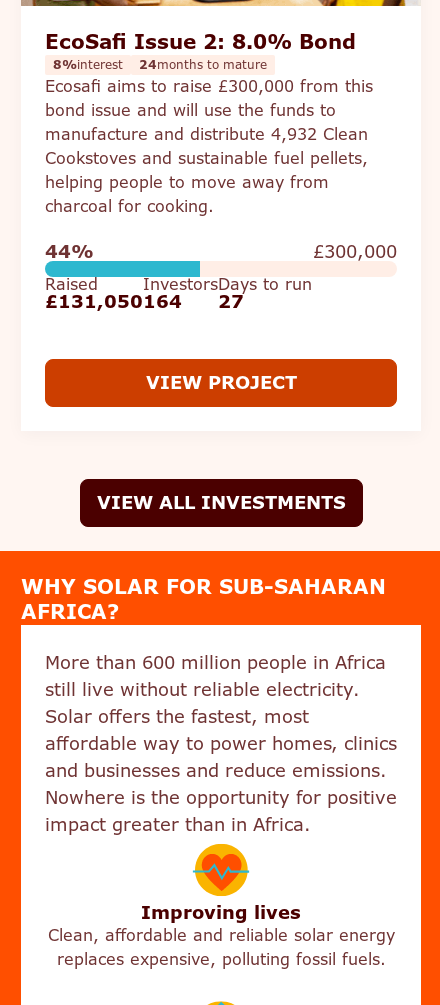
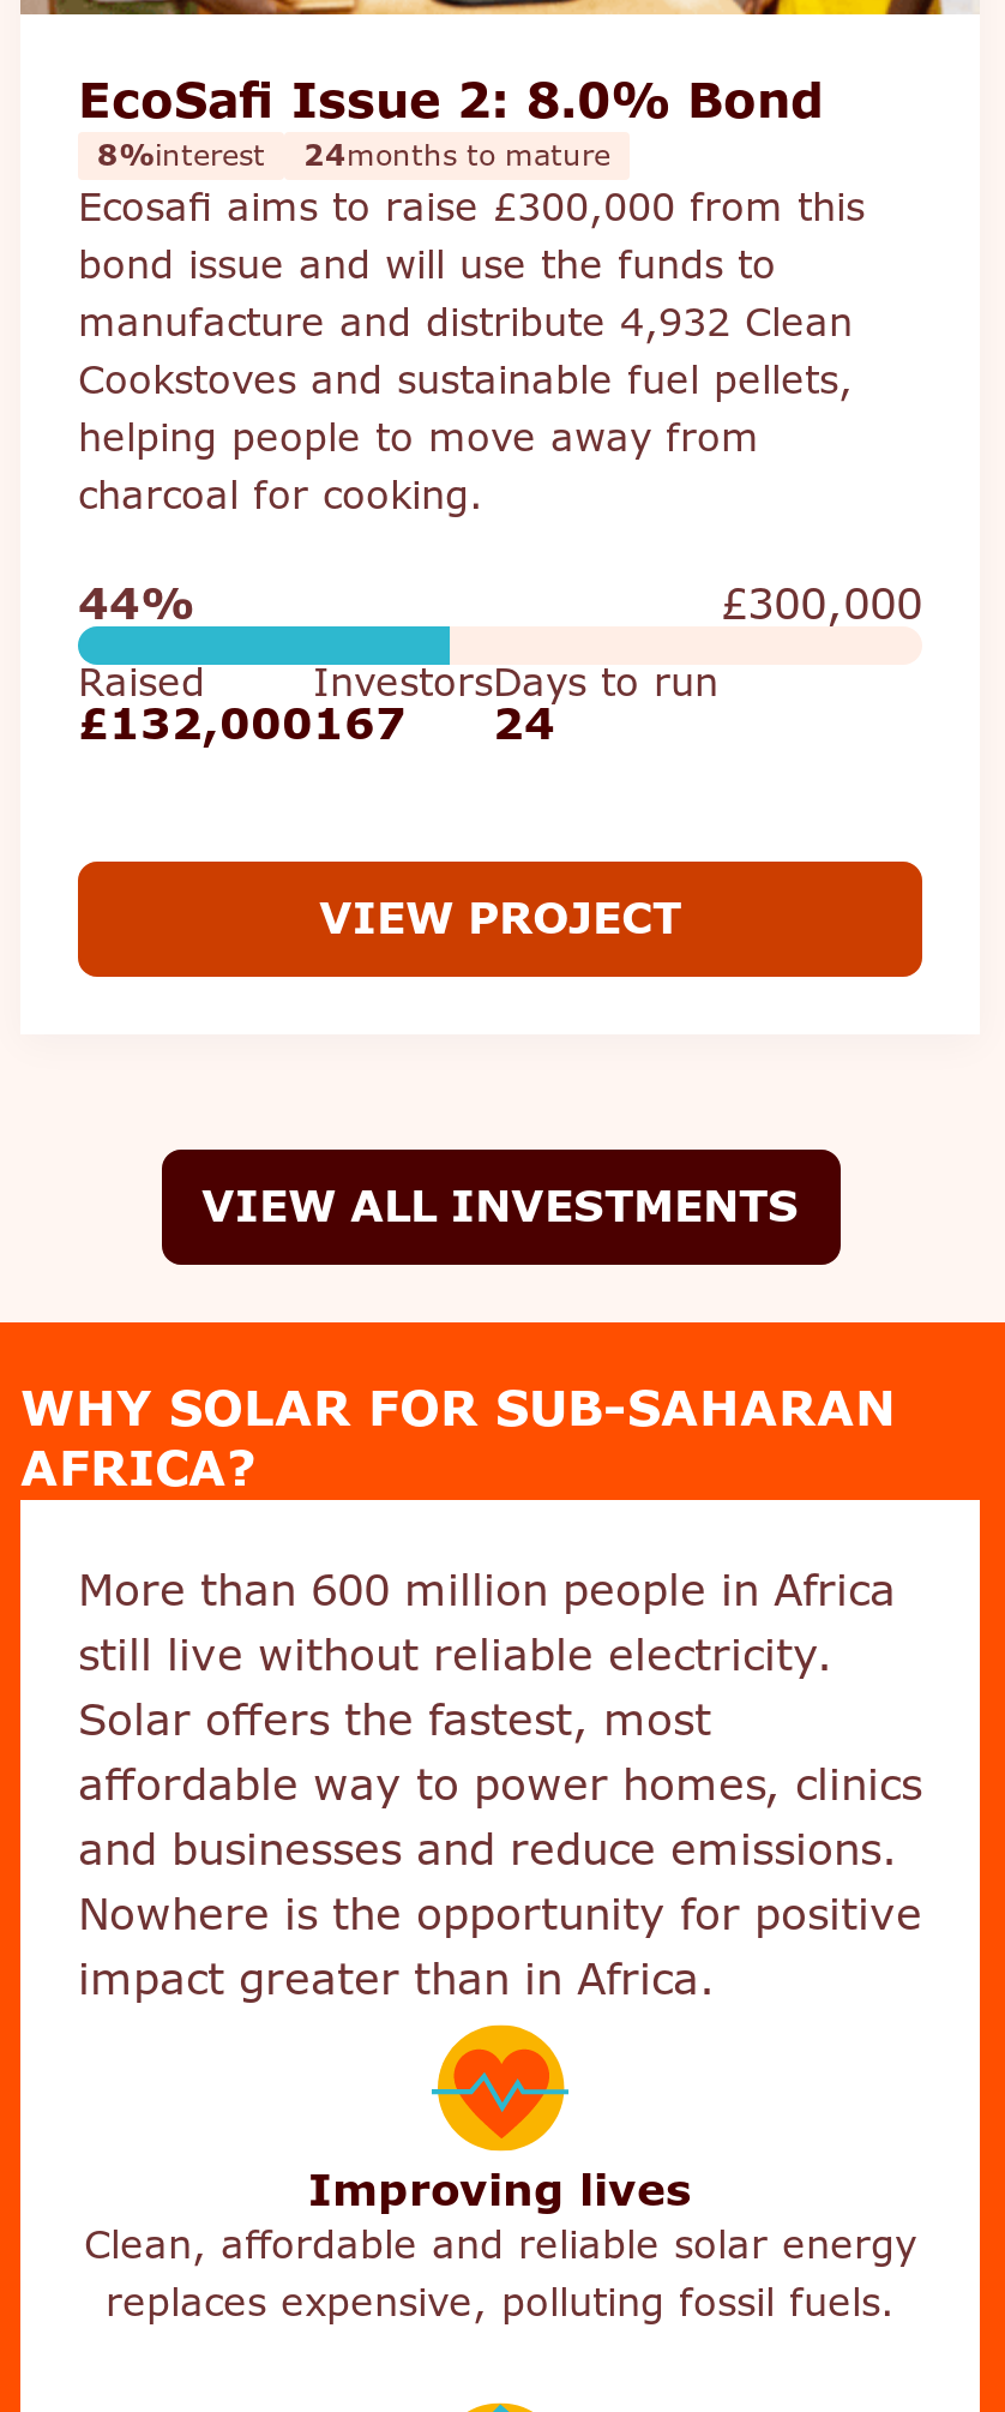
- £131,050
+ £132,000

- 164
+ 167

- 27
+ 24
